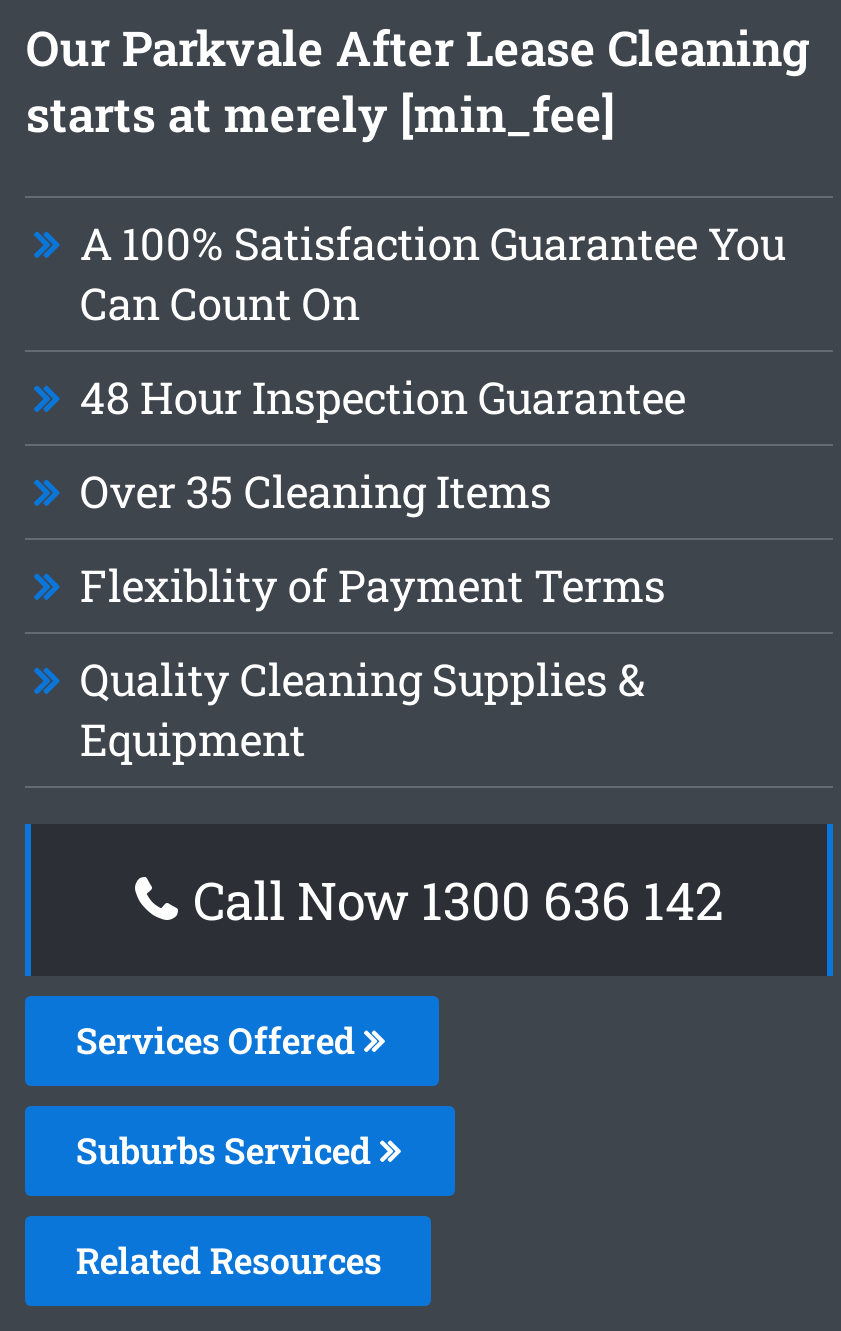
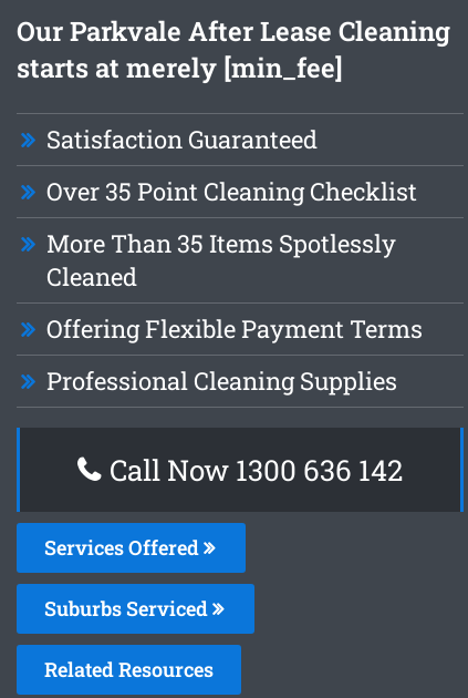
- A 100% Satisfaction Guarantee You
- Can Count On
+ Satisfaction Guaranteed

- 48 Hour Inspection Guarantee
+ Over 35 Point Cleaning Checklist

- Over 35 Cleaning Items
+ More Than 35 Items Spotlessly
+ Cleaned

- Flexiblity of Payment Terms
+ Offering Flexible Payment Terms

- Quality Cleaning Supplies &
- Equipment
+ Professional Cleaning Supplies
